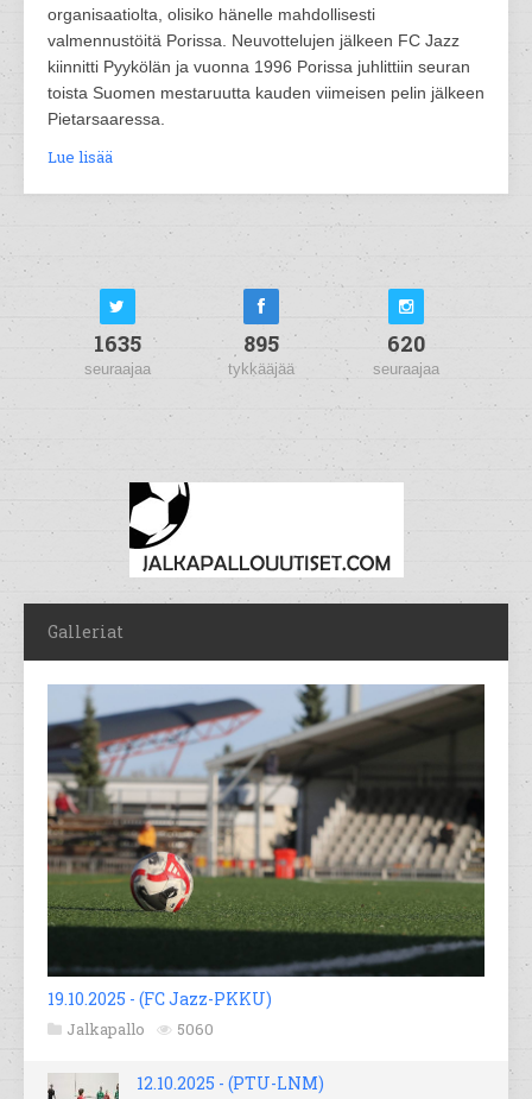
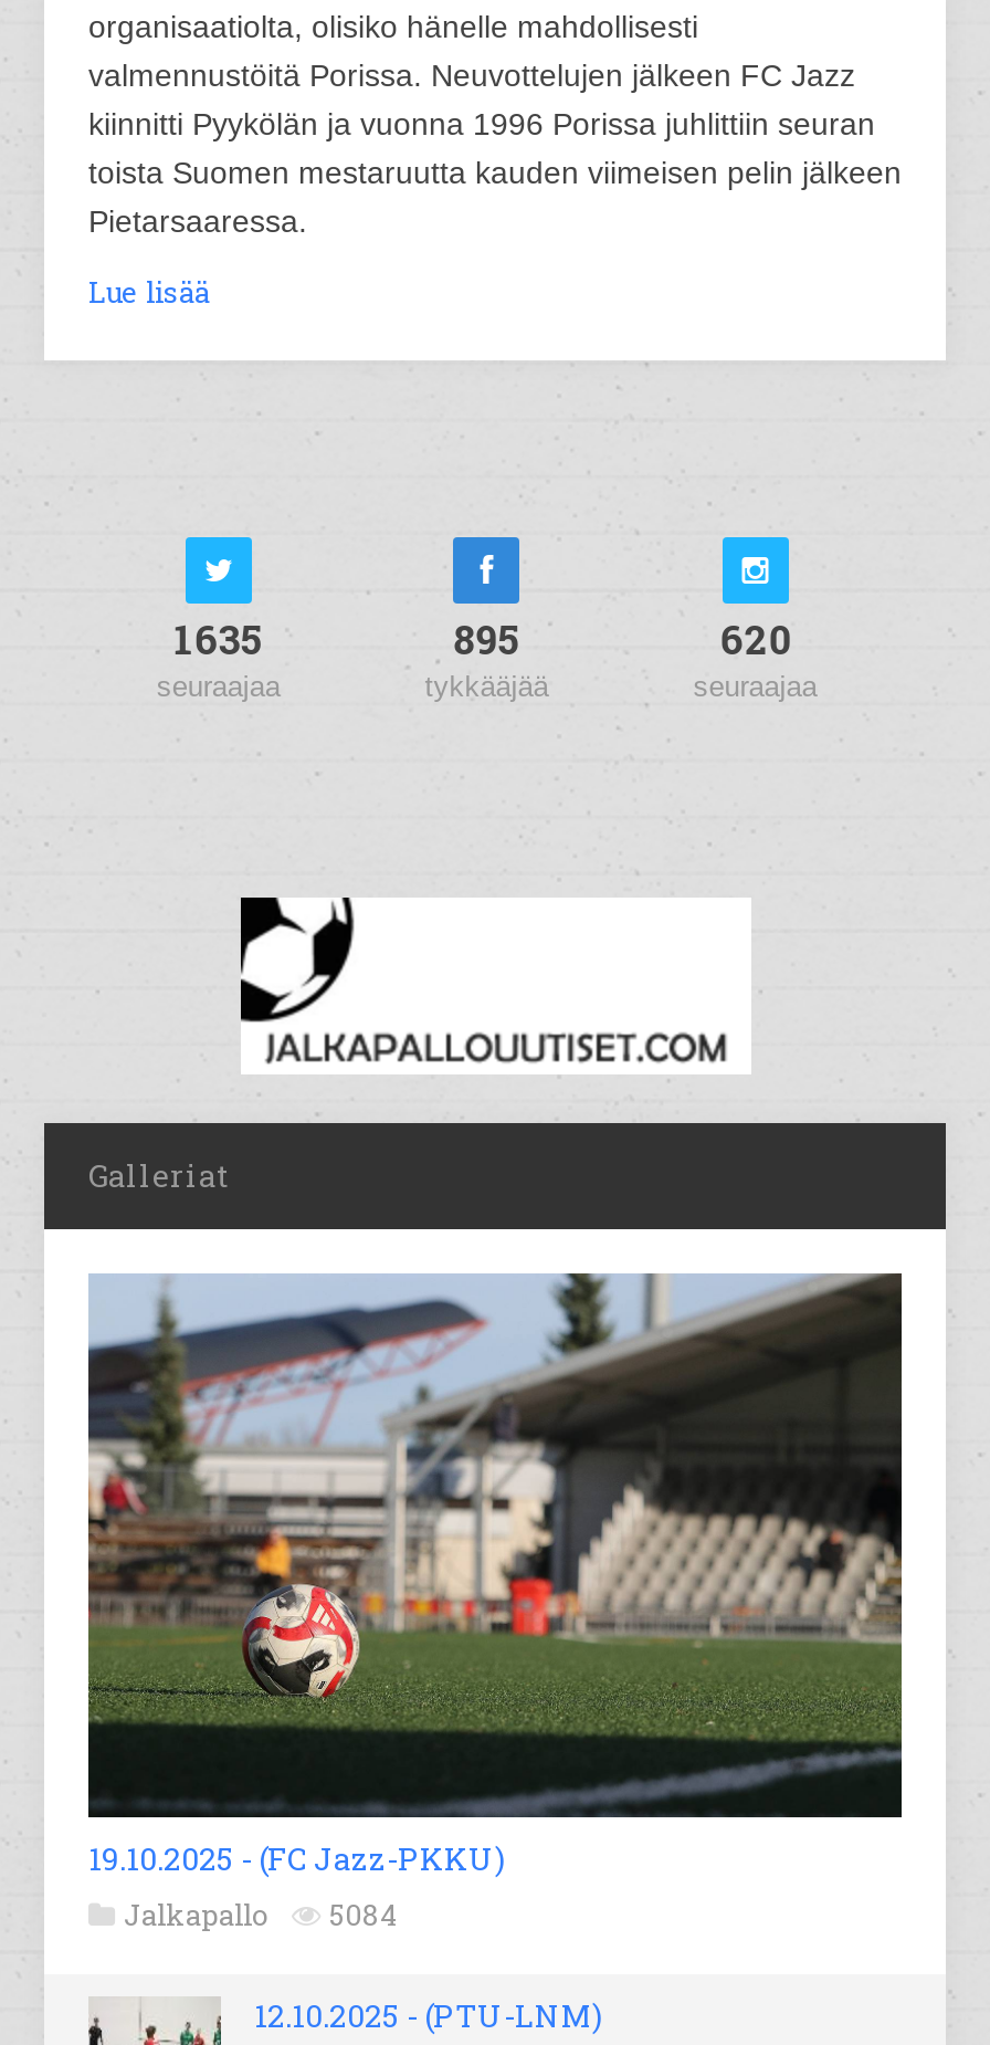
- Jalkapallo 5060
+ Jalkapallo 5084
